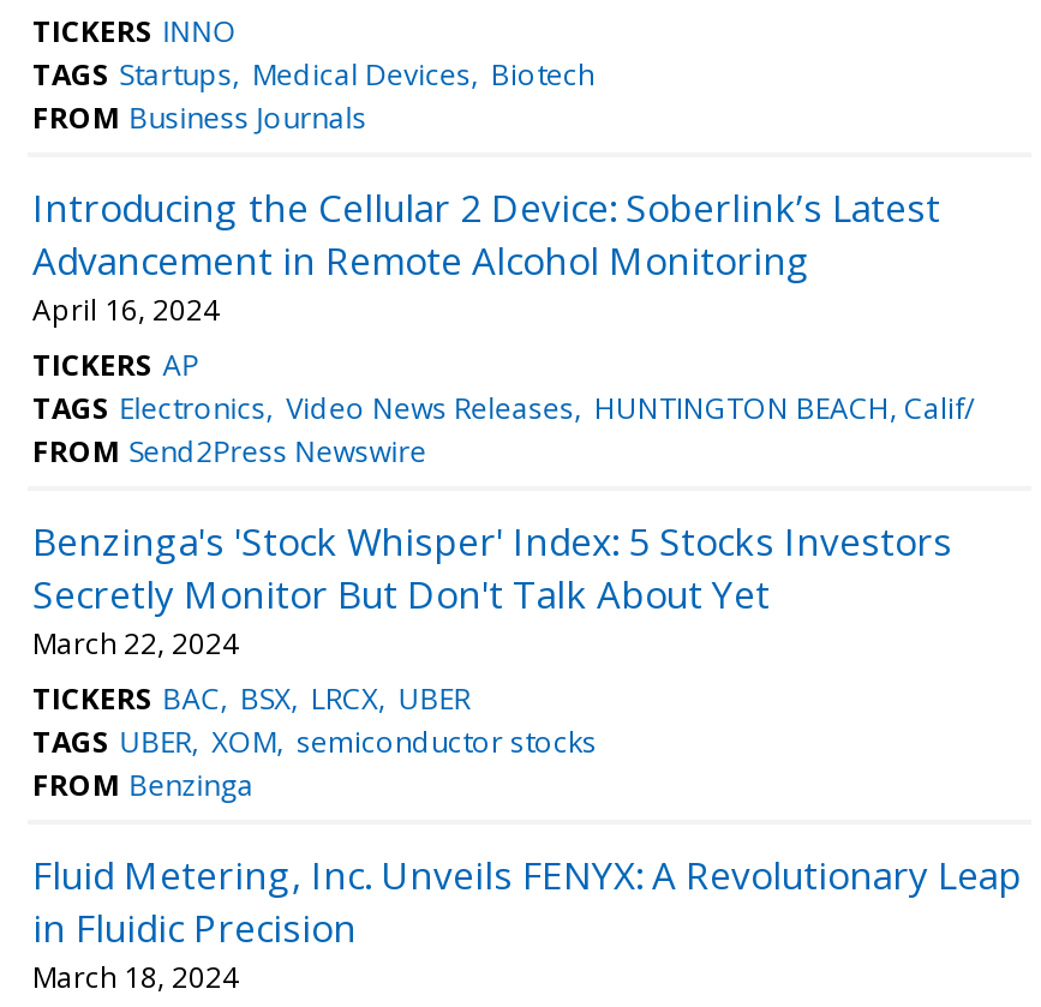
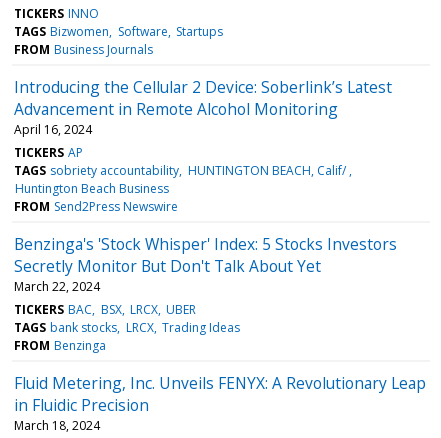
- TAGS Startups Medical Devices Biotech
+ TAGS Bizwomen Software Startups

- TAGS Electronics Video News Releases HUNTINGTON BEACH, Calif/
+ TAGS sobriety accountability HUNTINGTON BEACH, Calif/
+ Huntington Beach Business

- TAGS UBER XOM semiconductor stocks
+ TAGS bank stocks LRCX Trading Ideas
